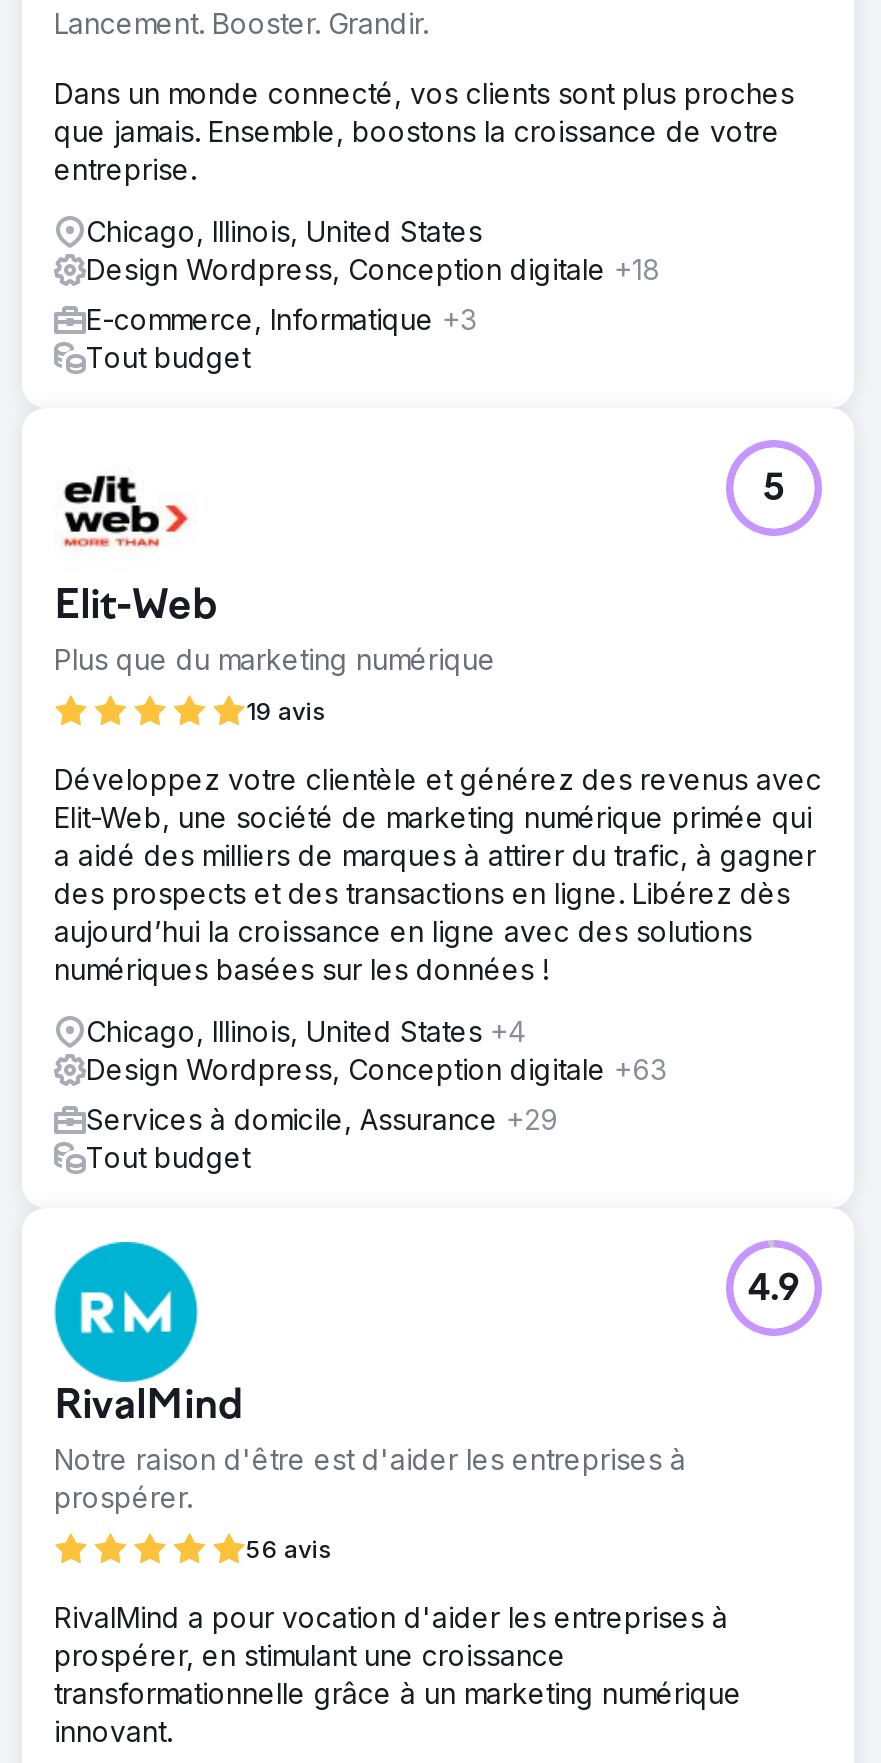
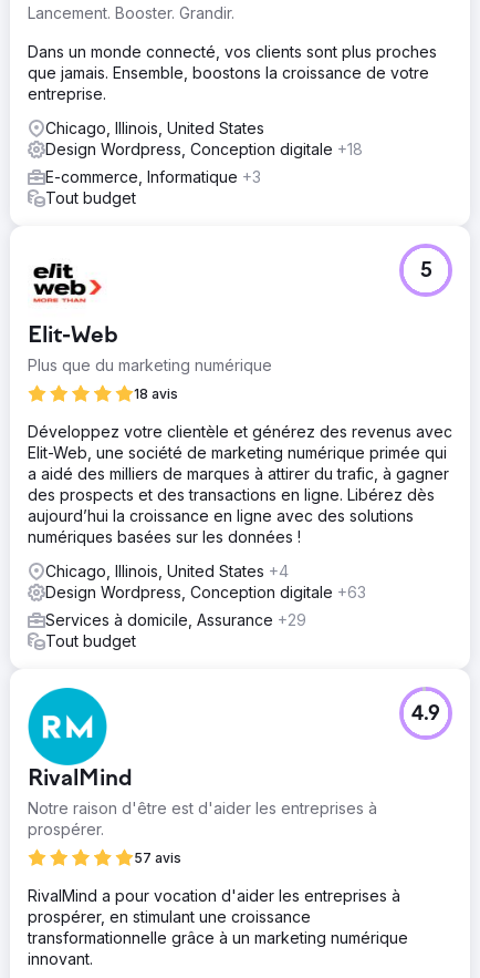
- 19 avis
+ 18 avis

- 56 avis
+ 57 avis
